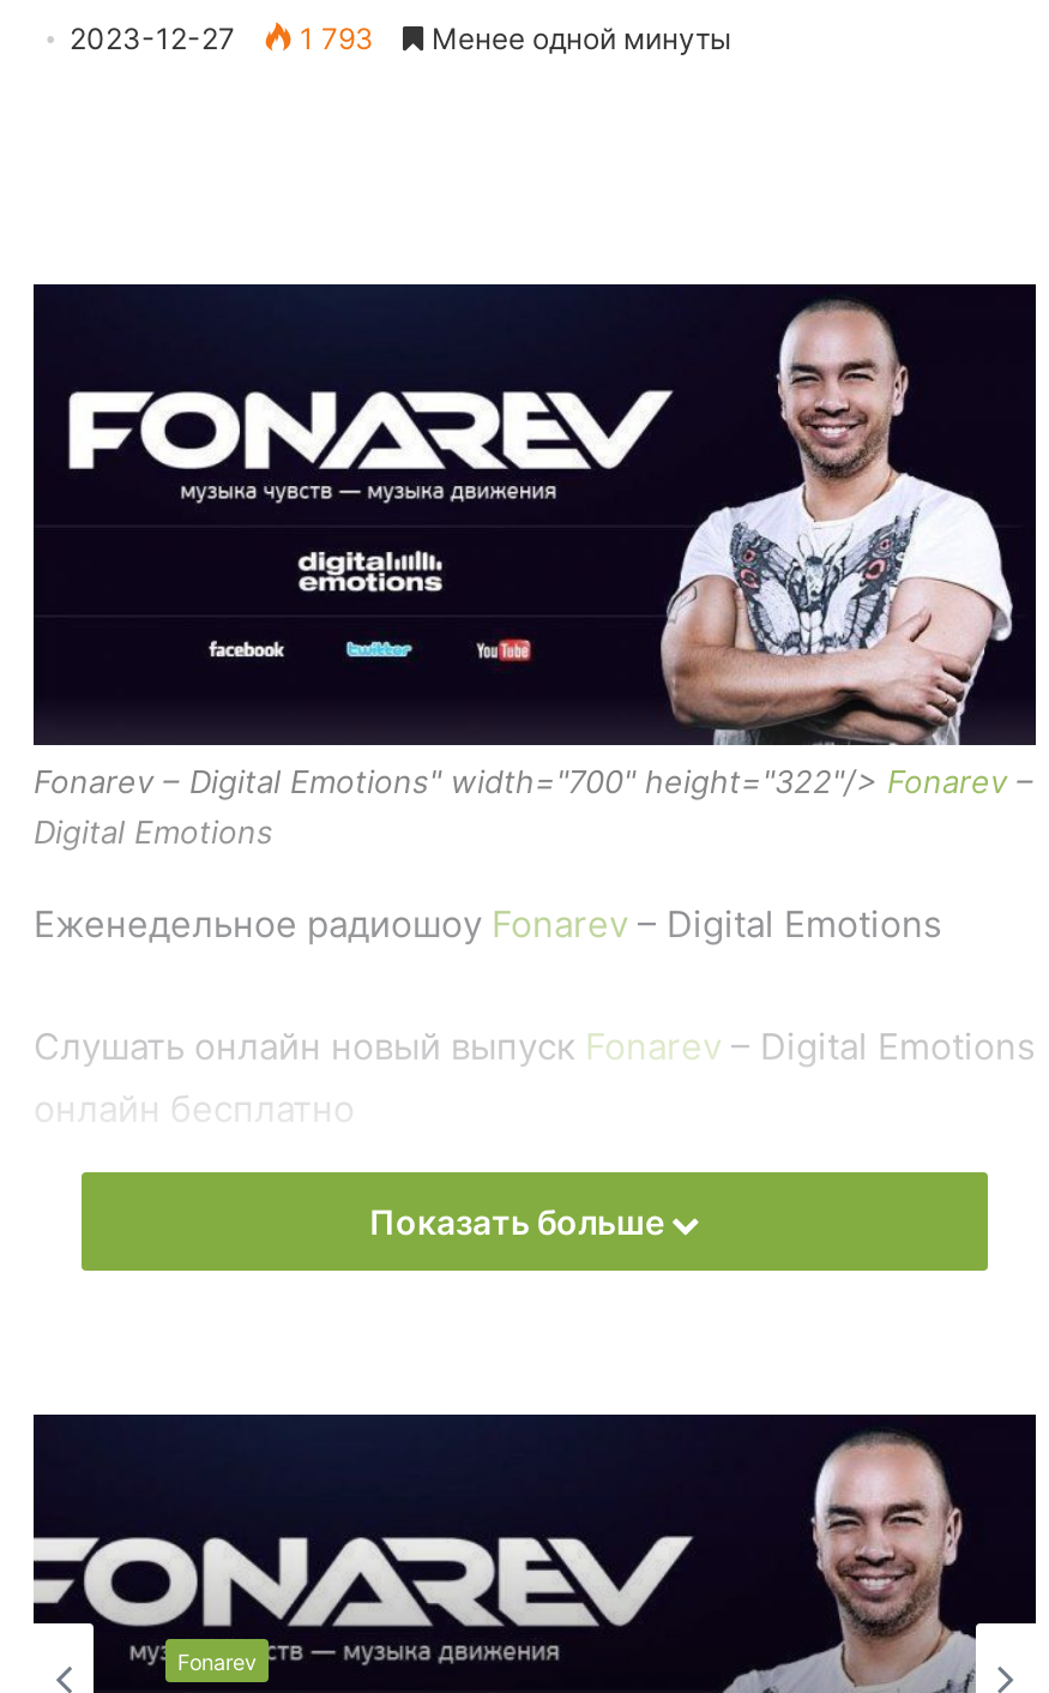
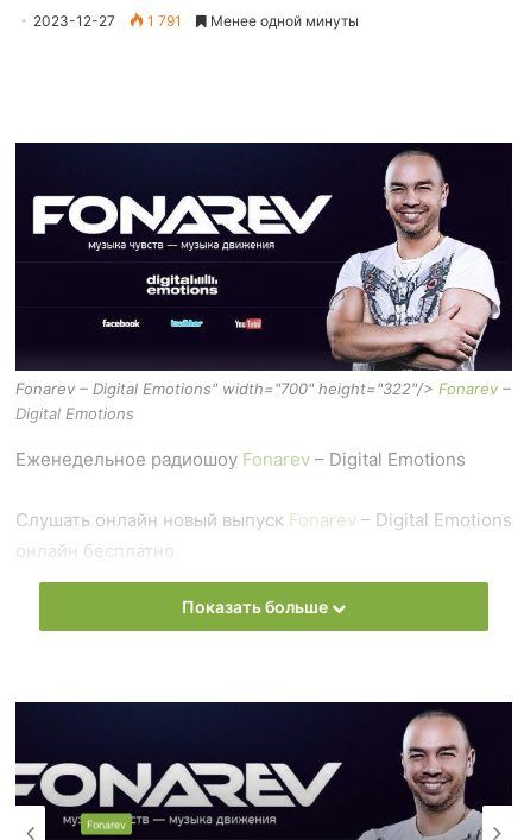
- 2023-12-27 1 793 Менее одной минуты
+ 2023-12-27 1 791 Менее одной минуты
